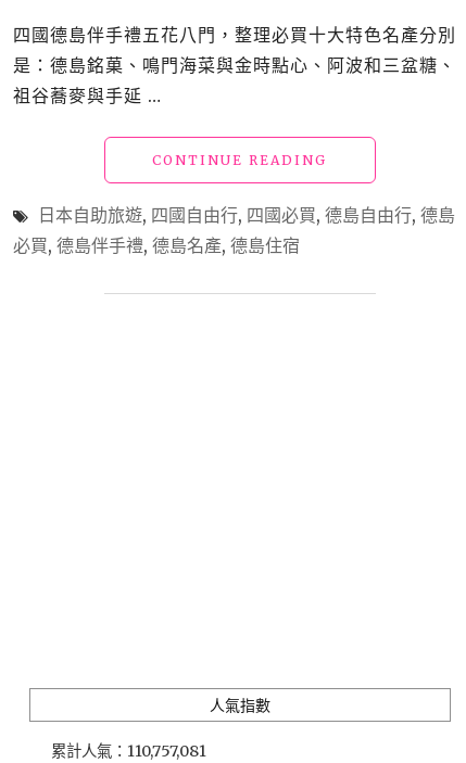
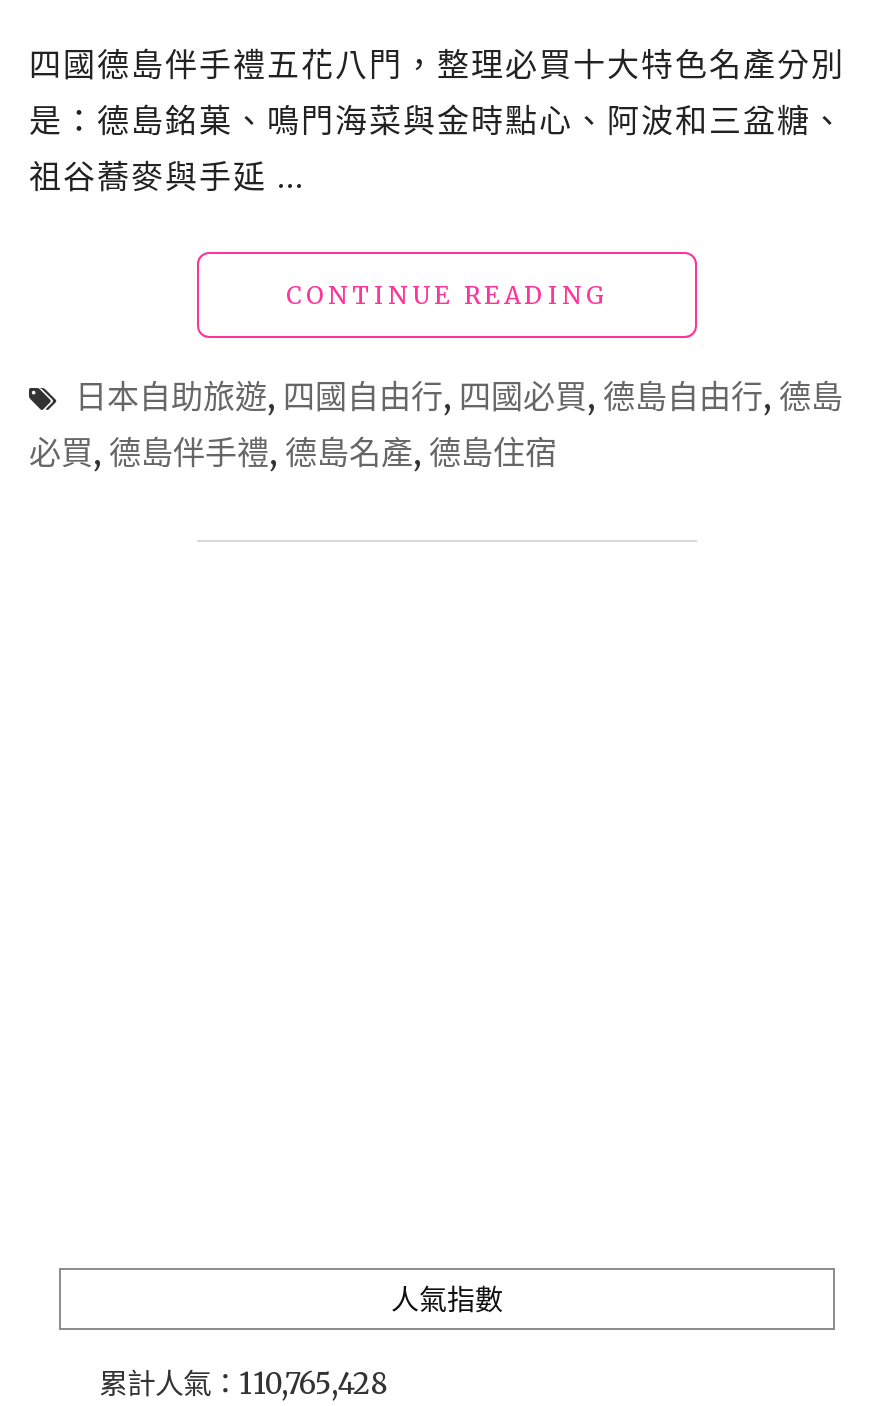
- 累計人氣：110,757,081
+ 累計人氣：110,765,428
